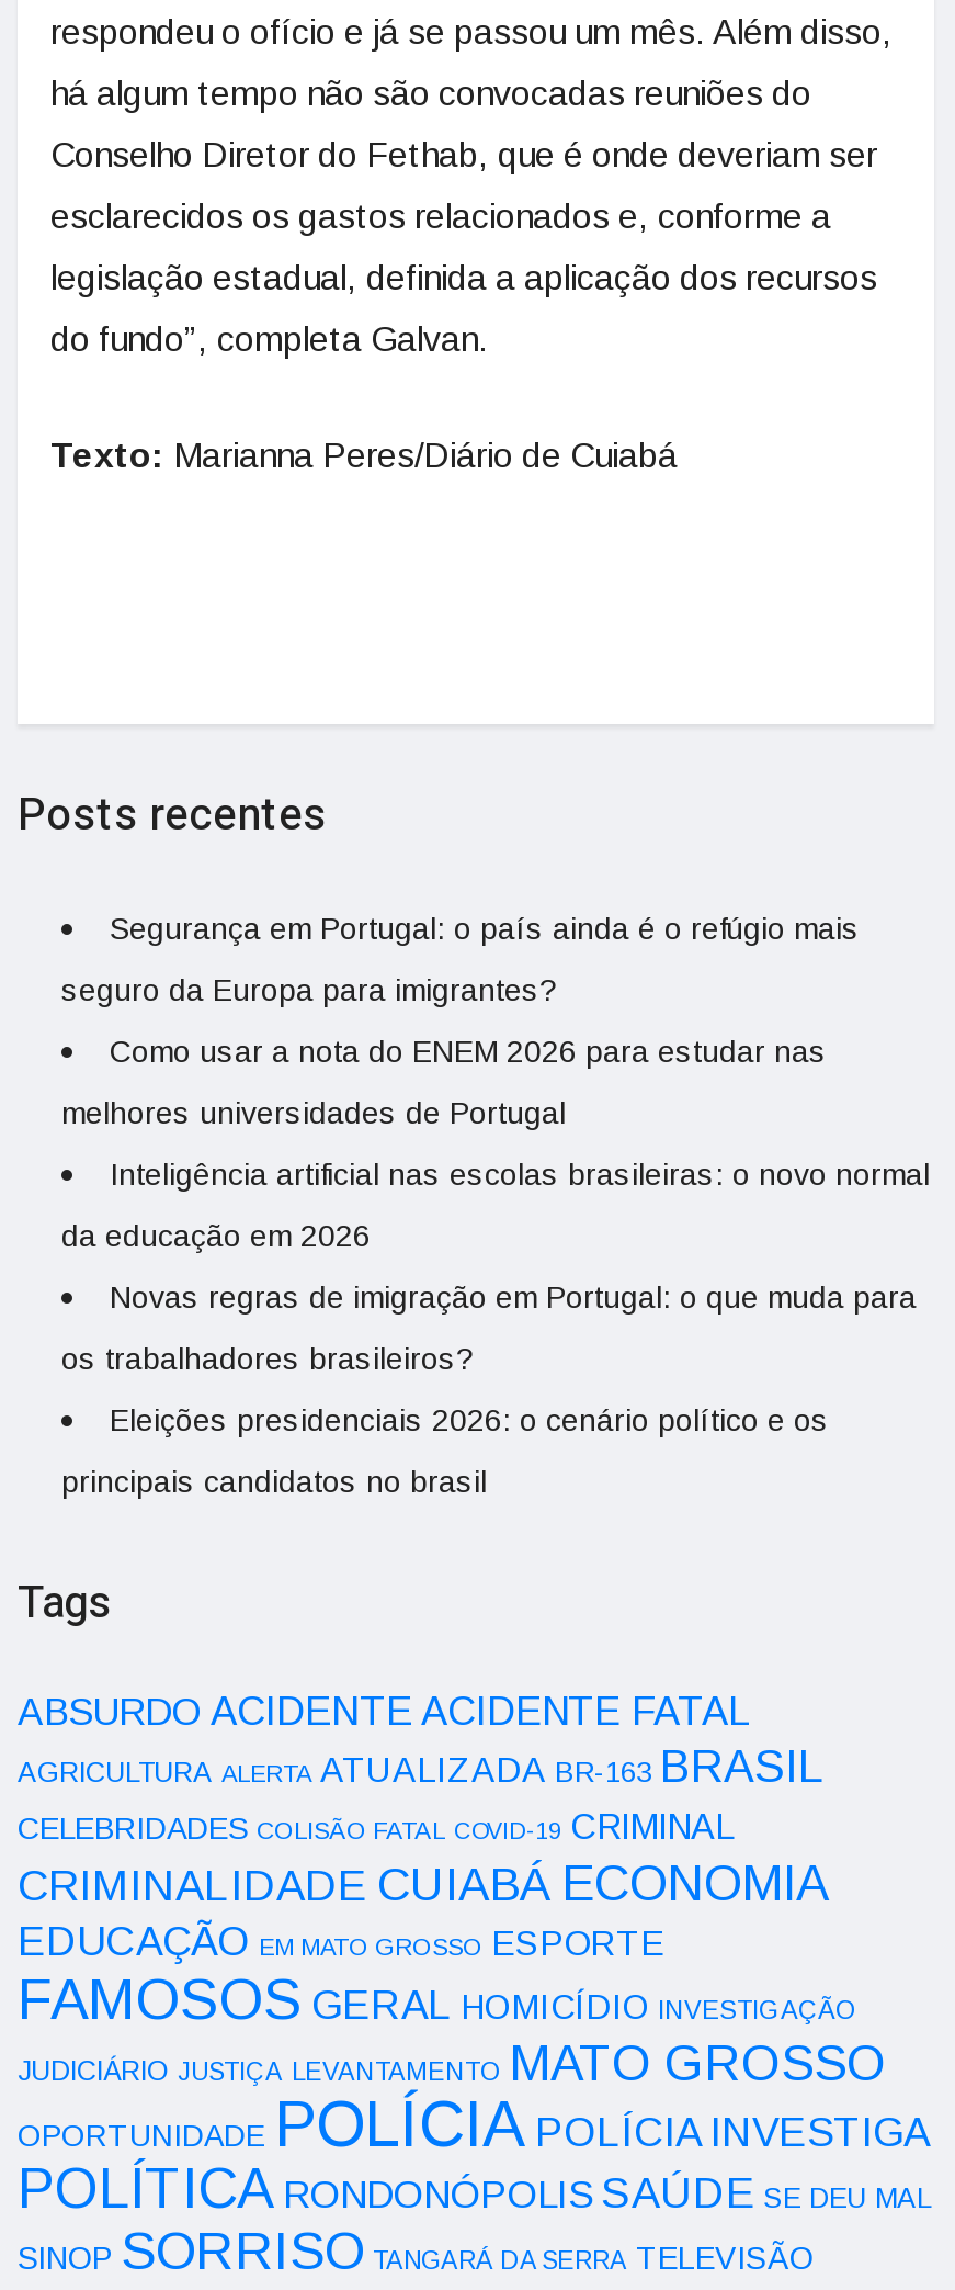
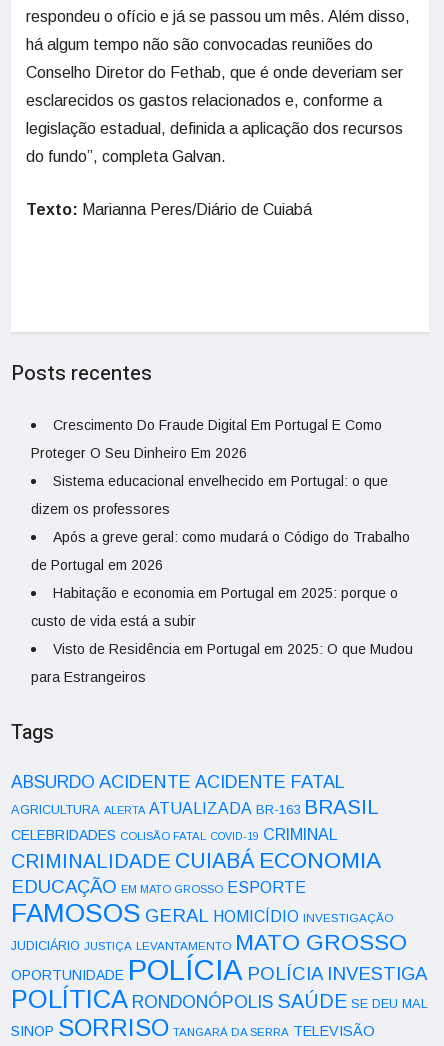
- Segurança em Portugal: o país ainda é o refúgio mais
+ Crescimento Do Fraude Digital Em Portugal E Como

- seguro da Europa para imigrantes?
+ Proteger O Seu Dinheiro Em 2026

- Como usar a nota do ENEM 2026 para estudar nas
+ Sistema educacional envelhecido em Portugal: o que

- melhores universidades de Portugal
+ dizem os professores

- Inteligência artificial nas escolas brasileiras: o novo normal
+ Após a greve geral: como mudará o Código do Trabalho

- da educação em 2026
+ de Portugal em 2026

- Novas regras de imigração em Portugal: o que muda para
+ Habitação e economia em Portugal em 2025: porque o

- os trabalhadores brasileiros?
+ custo de vida está a subir

- Eleições presidenciais 2026: o cenário político e os
+ Visto de Residência em Portugal em 2025: O que Mudou

- principais candidatos no brasil
+ para Estrangeiros
